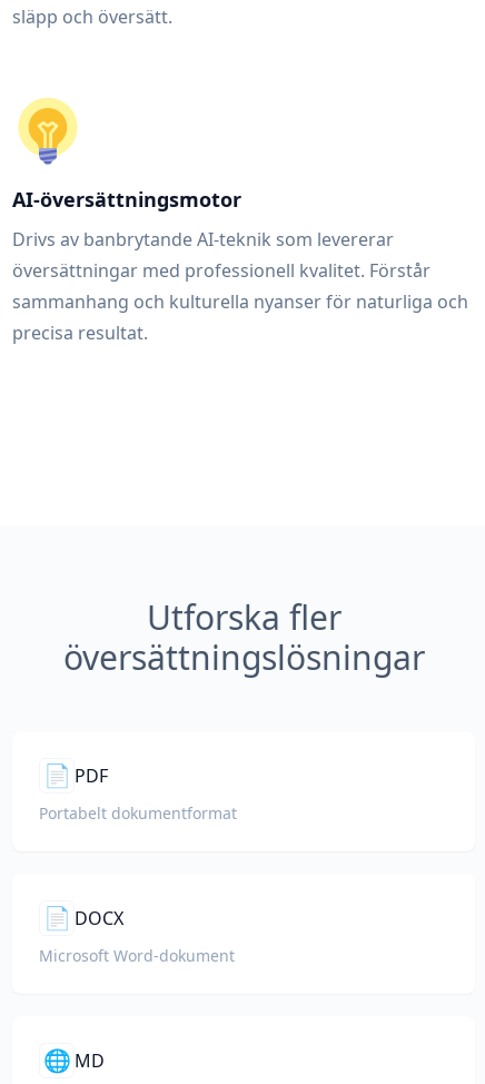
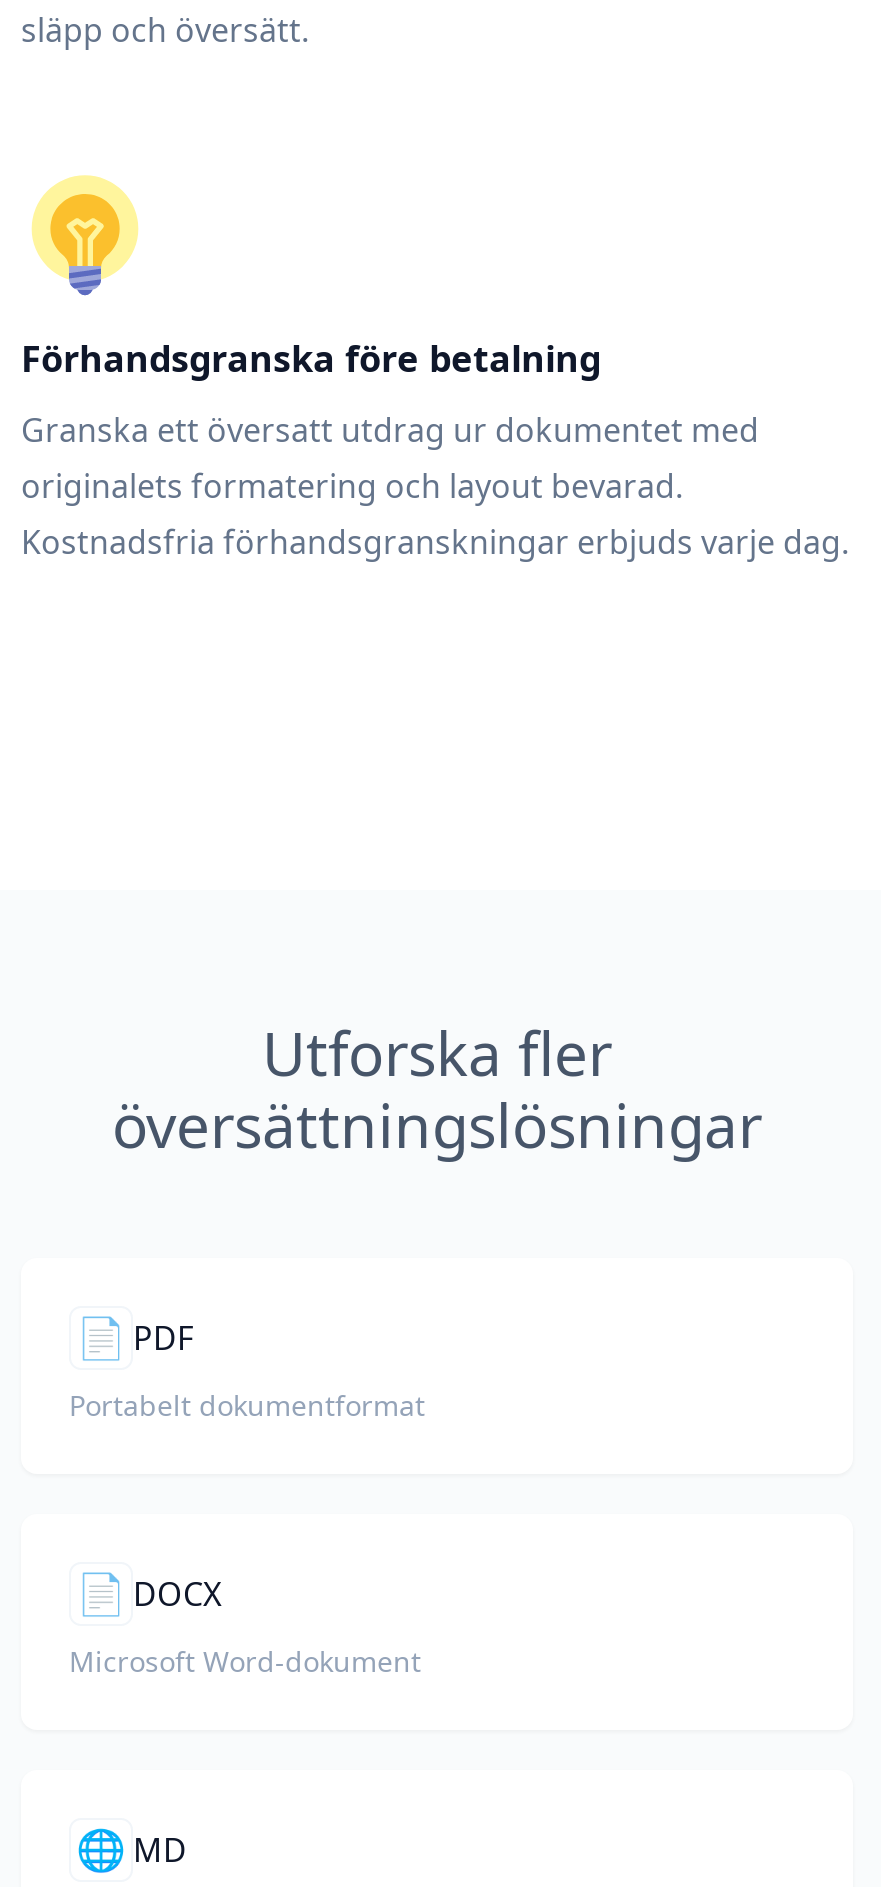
- AI-översättningsmotor
+ Förhandsgranska före betalning

- Drivs av banbrytande AI-teknik som levererar
- översättningar med professionell kvalitet. Förstår
- sammanhang och kulturella nyanser för naturliga och
- precisa resultat.
+ Granska ett översatt utdrag ur dokumentet med
+ originalets formatering och layout bevarad.
+ Kostnadsfria förhandsgranskningar erbjuds varje dag.
